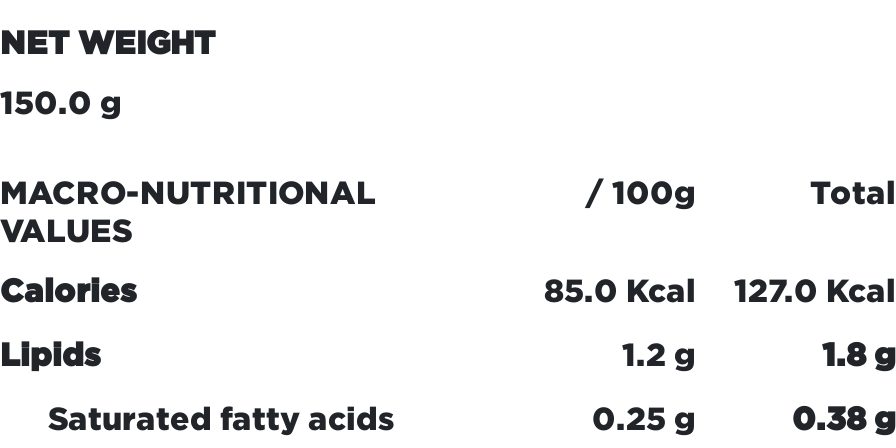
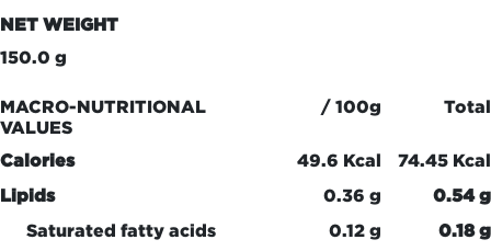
- 85.0 Kcal
+ 49.6 Kcal

- 127.0 Kcal
+ 74.45 Kcal

- 1.2 g
+ 0.36 g

- 1.8 g
+ 0.54 g

- 0.25 g
+ 0.12 g

- 0.38 g
+ 0.18 g
